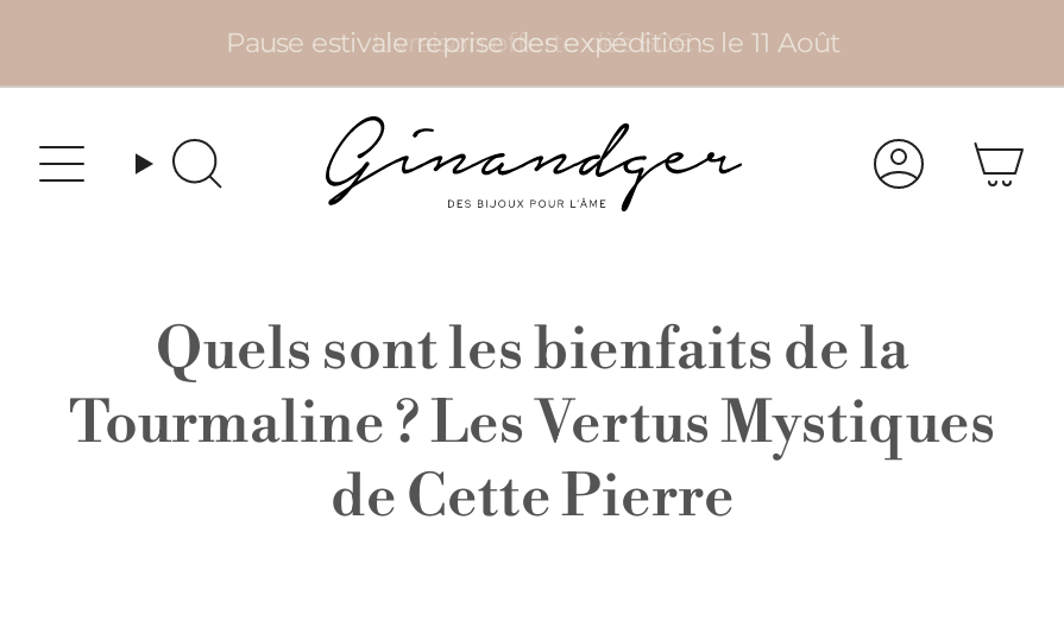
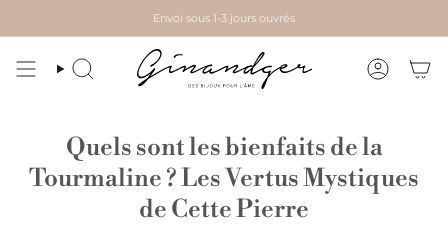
- Pause estivale reprise des expéditions le 11 Août
+ Envoi sous 1-3 jours ouvrés
